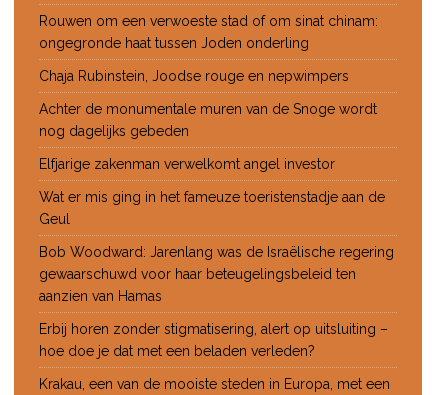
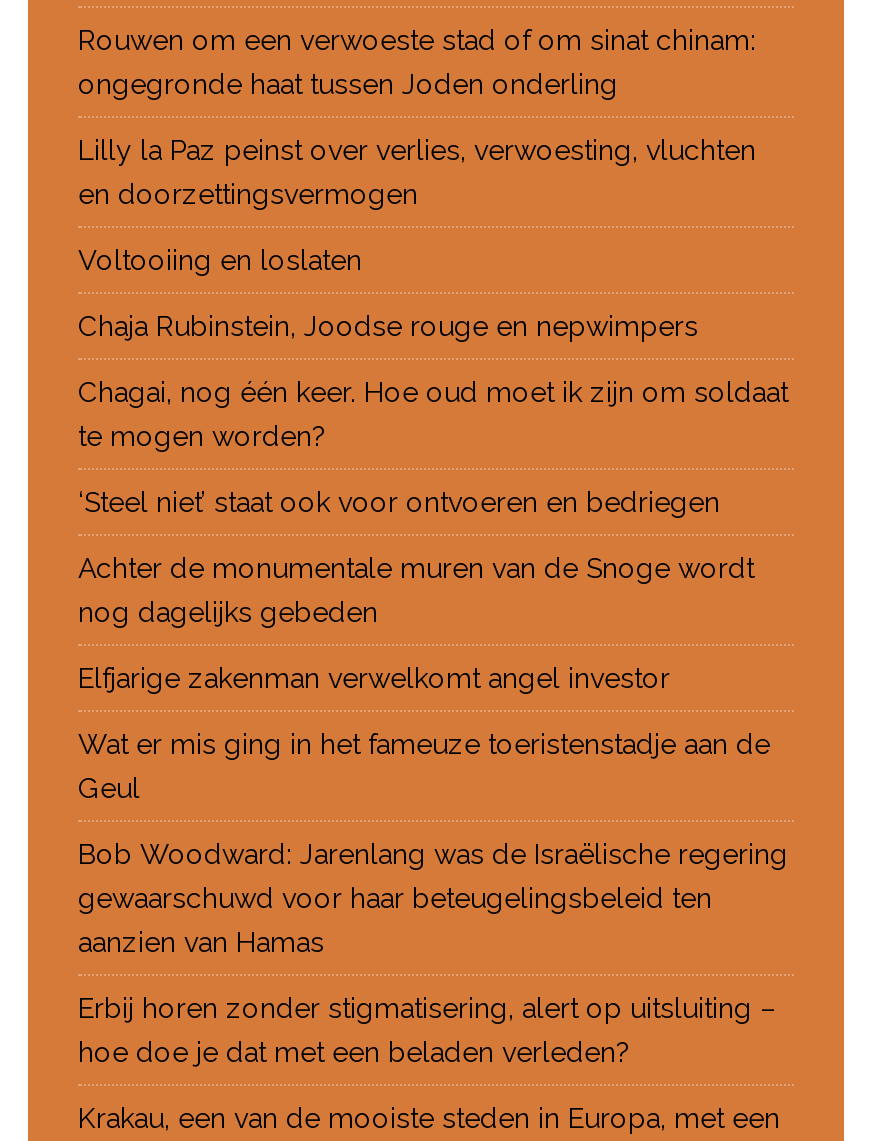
+ Lilly la Paz peinst over verlies, verwoesting, vluchten
+ en doorzettingsvermogen
+ Voltooiing en loslaten

+ Chagai, nog één keer. Hoe oud moet ik zijn om soldaat
+ te mogen worden?
+ ‘Steel niet’ staat ook voor ontvoeren en bedriegen
